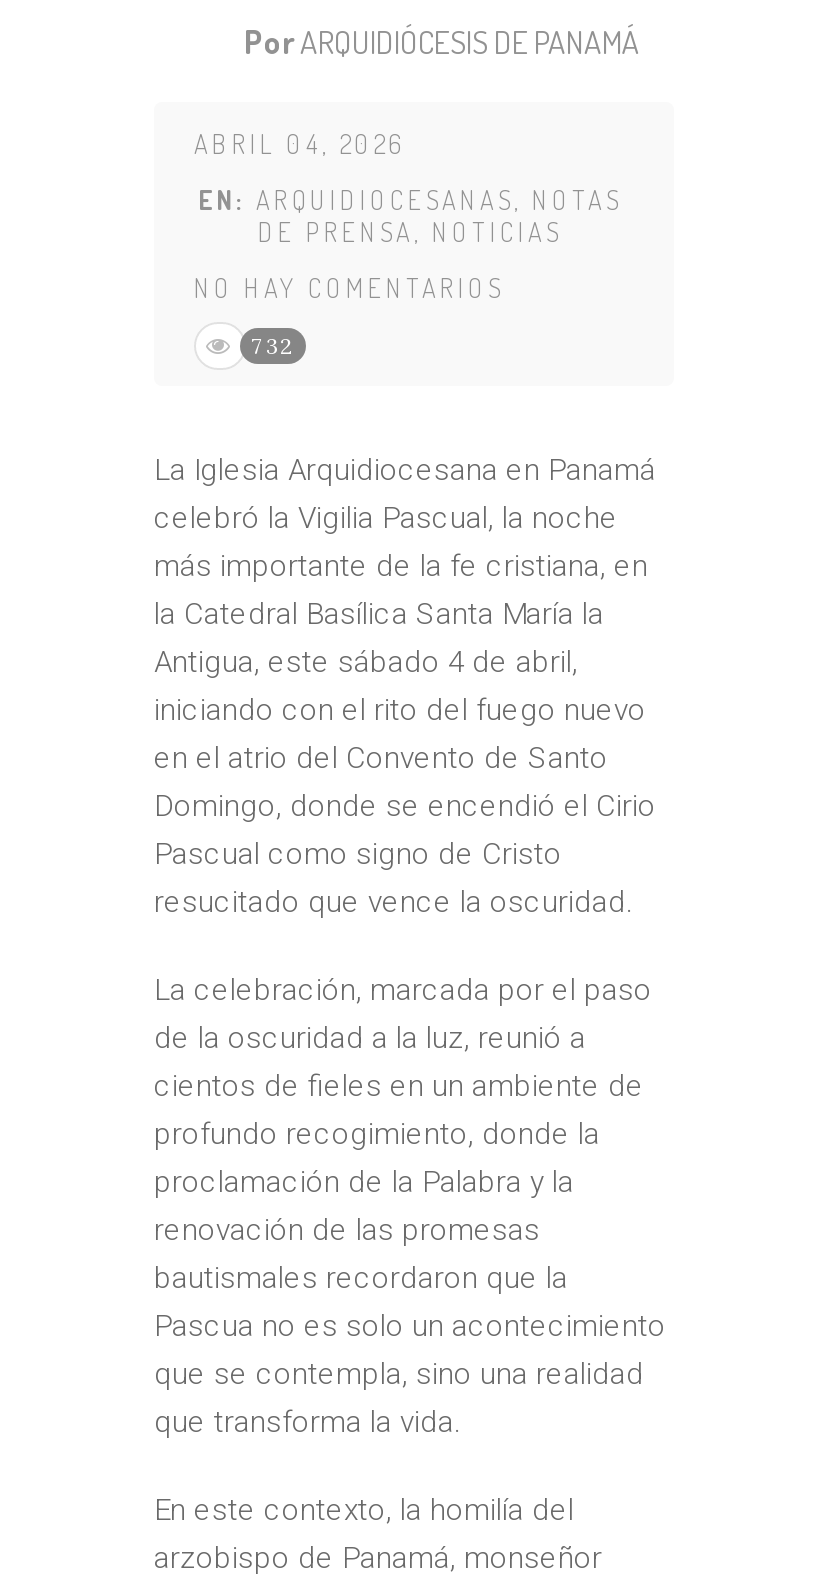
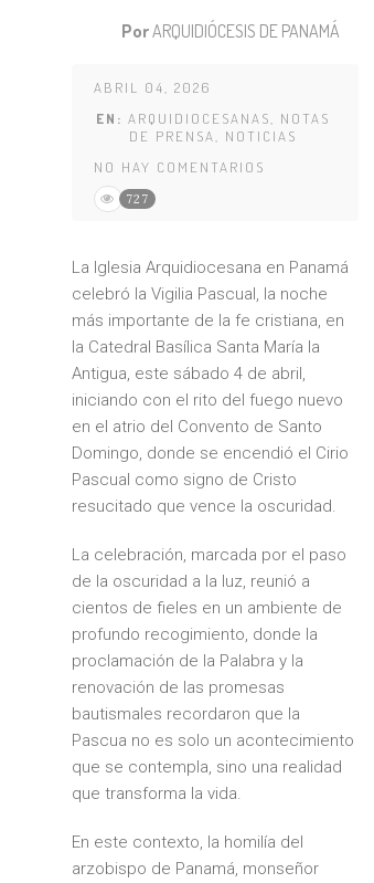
- 732
+ 727
